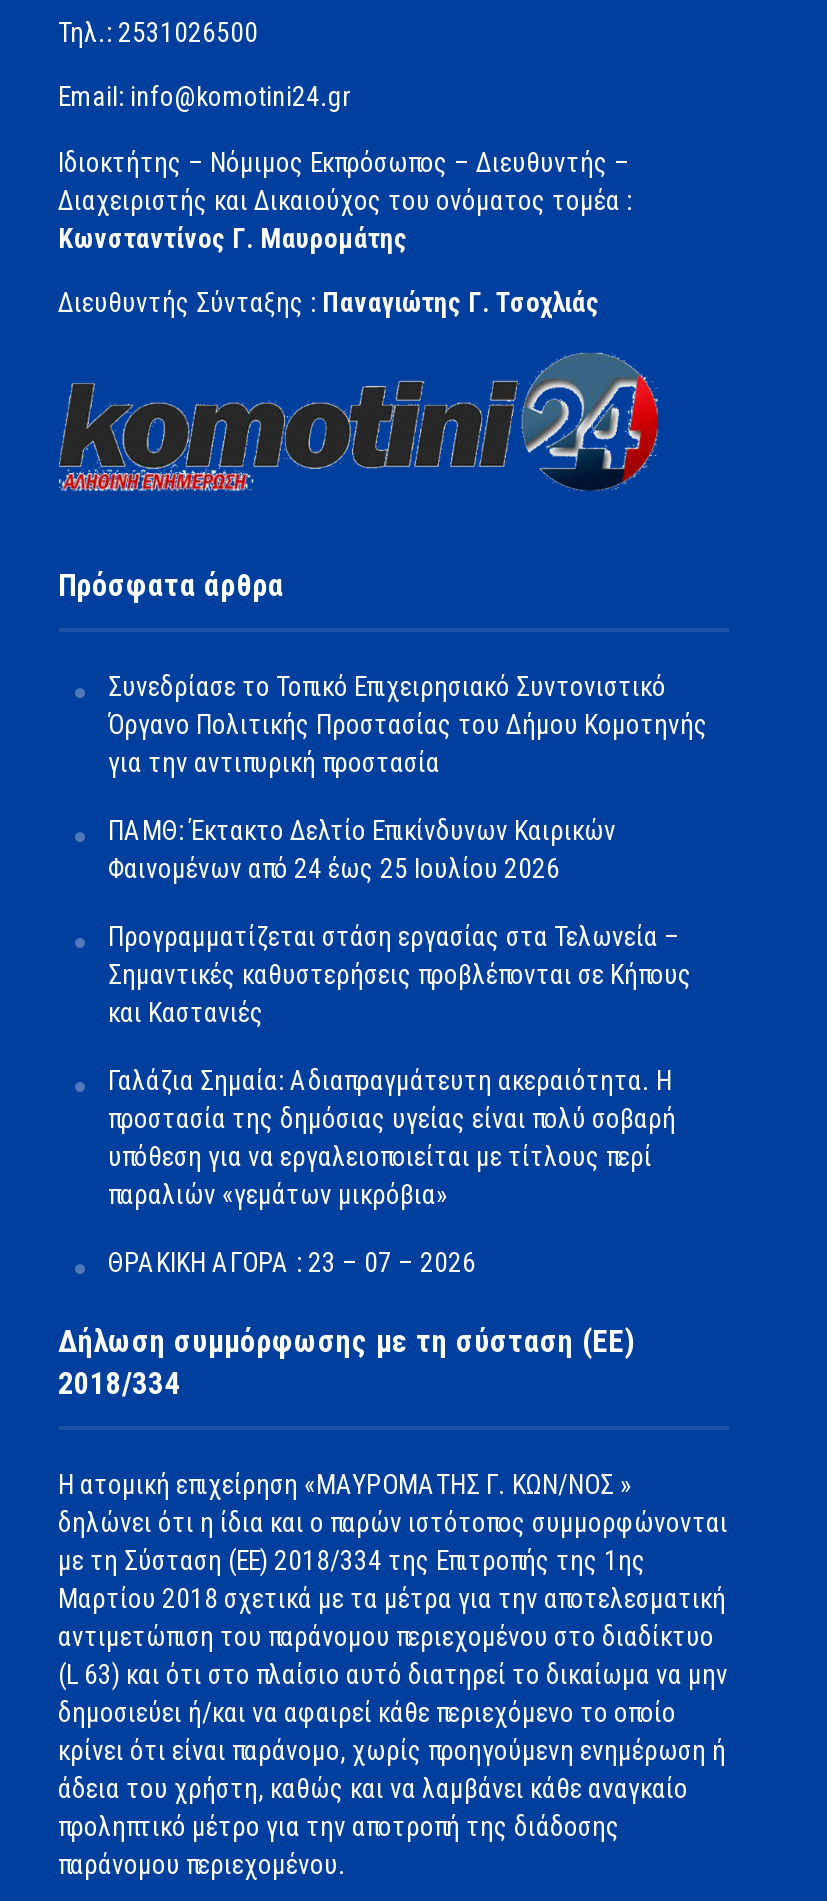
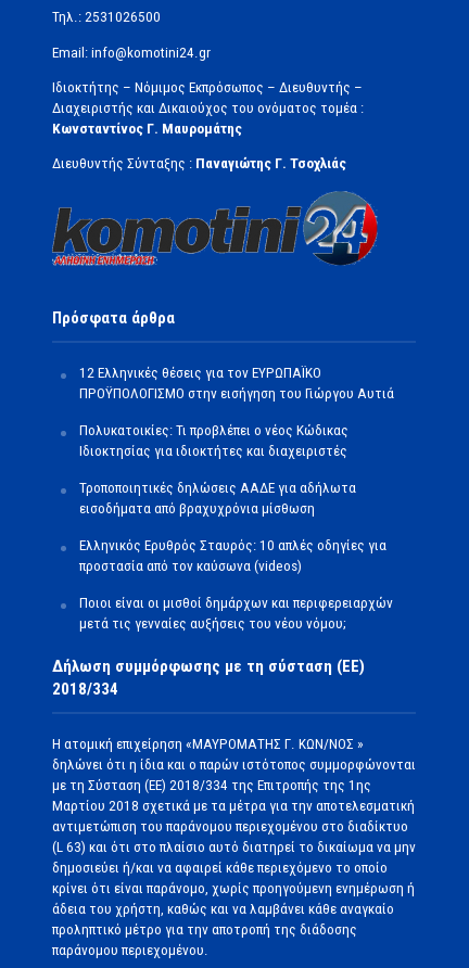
- Συνεδρίασε το Τοπικό Επιχειρησιακό Συντονιστικό
- Όργανο Πολιτικής Προστασίας του Δήμου Κομοτηνής
- για την αντιπυρική προστασία
+ 12 Ελληνικές θέσεις για τον ΕΥΡΩΠΑΪΚΟ
+ ΠΡΟΫΠΟΛΟΓΙΣΜΟ στην εισήγηση του Γιώργου Αυτιά

- ΠΑΜΘ: Έκτακτο Δελτίο Επικίνδυνων Καιρικών
- Φαινομένων από 24 έως 25 Ιουλίου 2026
+ Πολυκατοικίες: Τι προβλέπει ο νέος Κώδικας
+ Ιδιοκτησίας για ιδιοκτήτες και διαχειριστές

- Προγραμματίζεται στάση εργασίας στα Τελωνεία –
- Σημαντικές καθυστερήσεις προβλέπονται σε Κήπους
- και Καστανιές
+ Τροποποιητικές δηλώσεις ΑΑΔΕ για αδήλωτα
+ εισοδήματα από βραχυχρόνια μίσθωση

- Γαλάζια Σημαία: Αδιαπραγμάτευτη ακεραιότητα. Η
- προστασία της δημόσιας υγείας είναι πολύ σοβαρή
- υπόθεση για να εργαλειοποιείται με τίτλους περί
- παραλιών «γεμάτων μικρόβια»
+ Ελληνικός Ερυθρός Σταυρός: 10 απλές οδηγίες για
+ προστασία από τον καύσωνα (videos)

- ΘΡΑΚΙΚΗ ΑΓΟΡΑ : 23 – 07 – 2026
+ Ποιοι είναι οι μισθοί δημάρχων και περιφερειαρχών
+ μετά τις γενναίες αυξήσεις του νέου νόμου;
